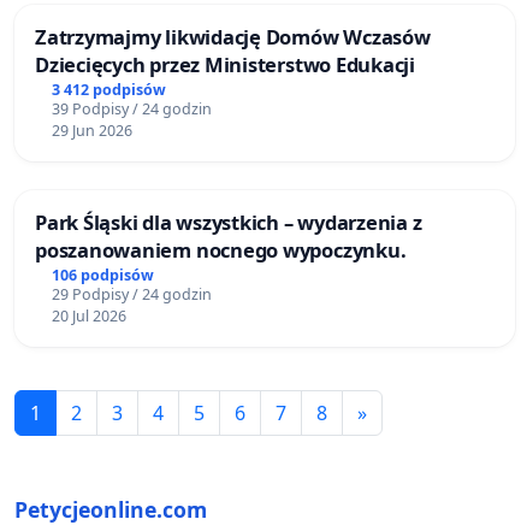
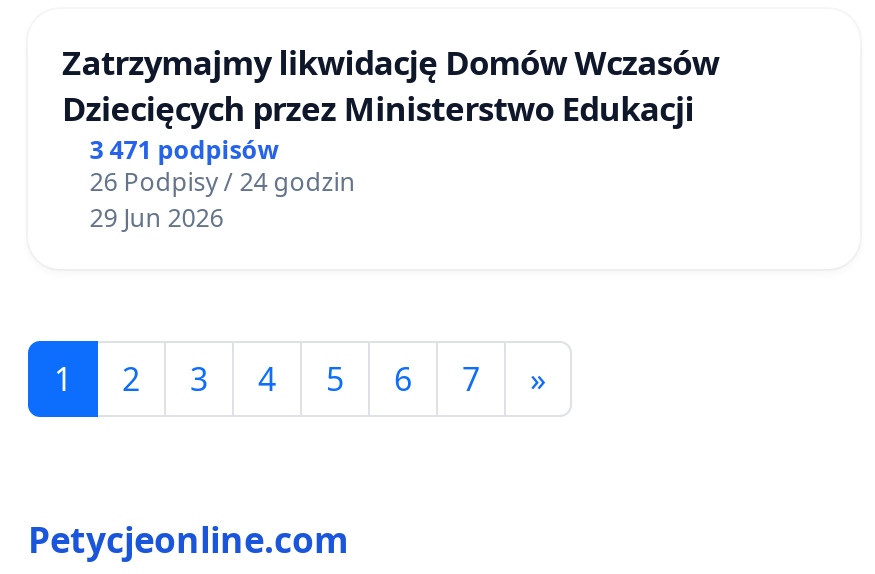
- 3 412 podpisów
+ 3 471 podpisów

- 39 Podpisy / 24 godzin
+ 26 Podpisy / 24 godzin

- Park Śląski dla wszystkich – wydarzenia z
- poszanowaniem nocnego wypoczynku.
- 106 podpisów
- 29 Podpisy / 24 godzin
- 20 Jul 2026

- 8
